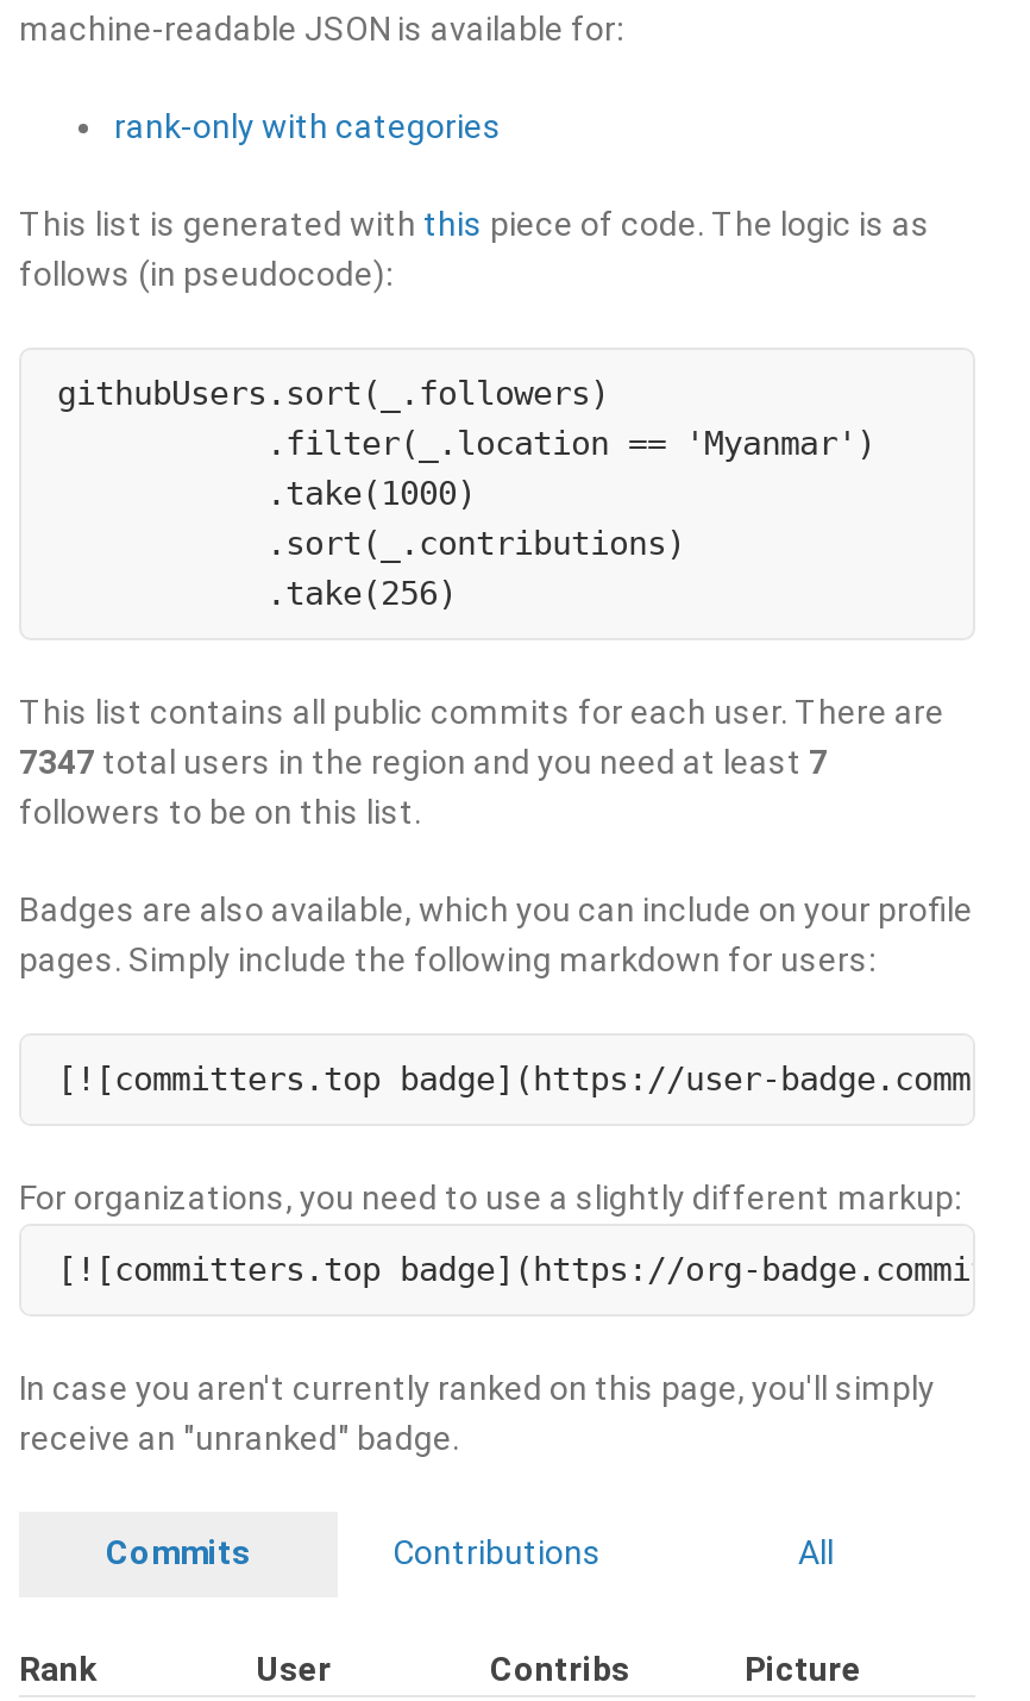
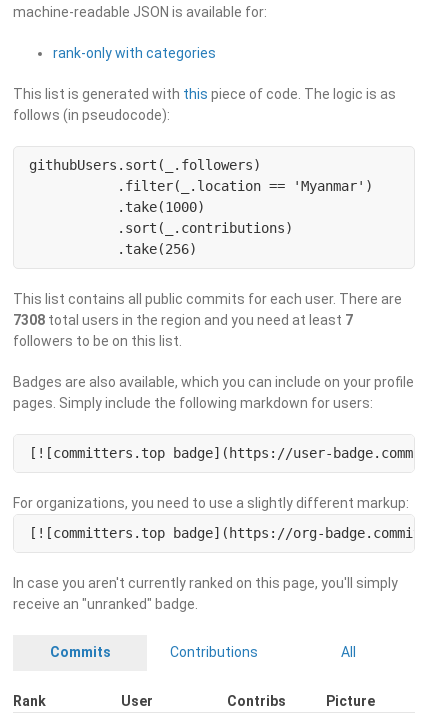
- 7347 total users in the region and you need at least 7
+ 7308 total users in the region and you need at least 7
